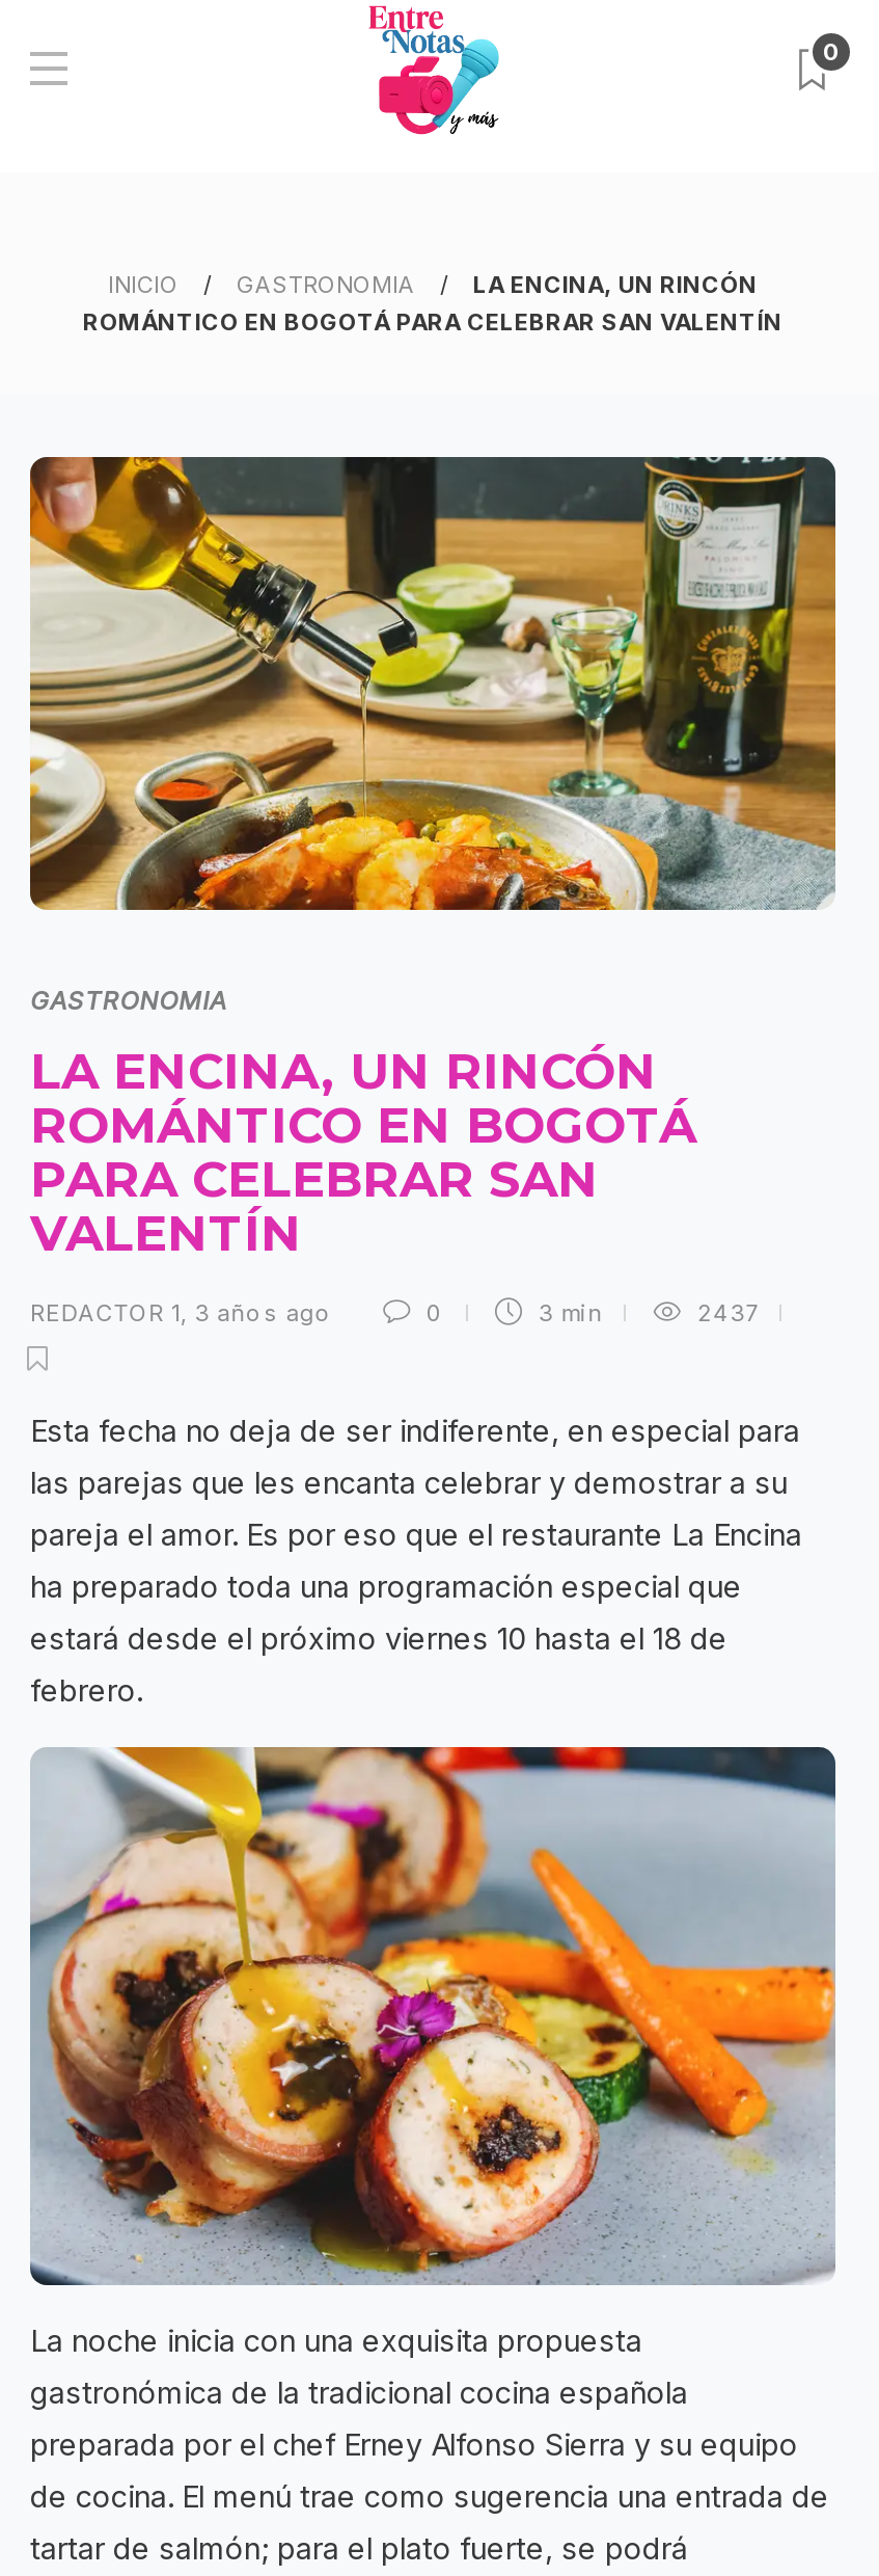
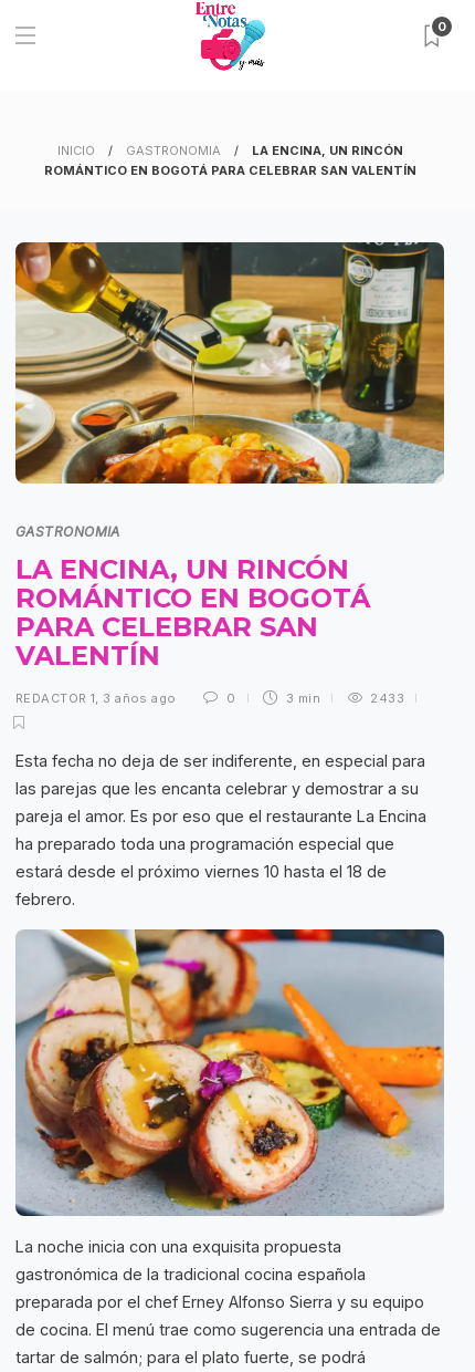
- 2437
+ 2433
